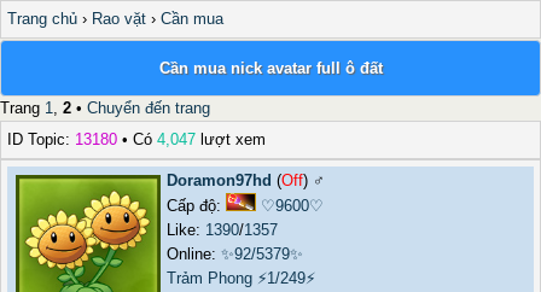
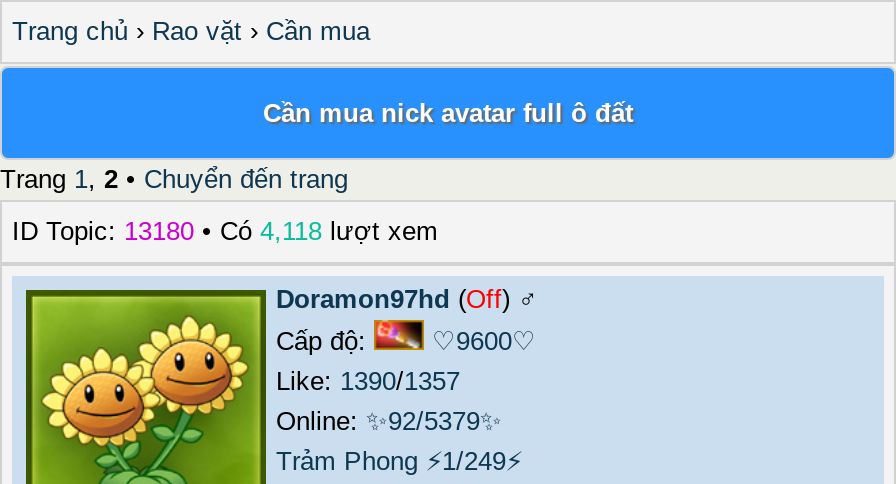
- ID Topic: 13180 • Có 4,047 lượt xem
+ ID Topic: 13180 • Có 4,118 lượt xem
